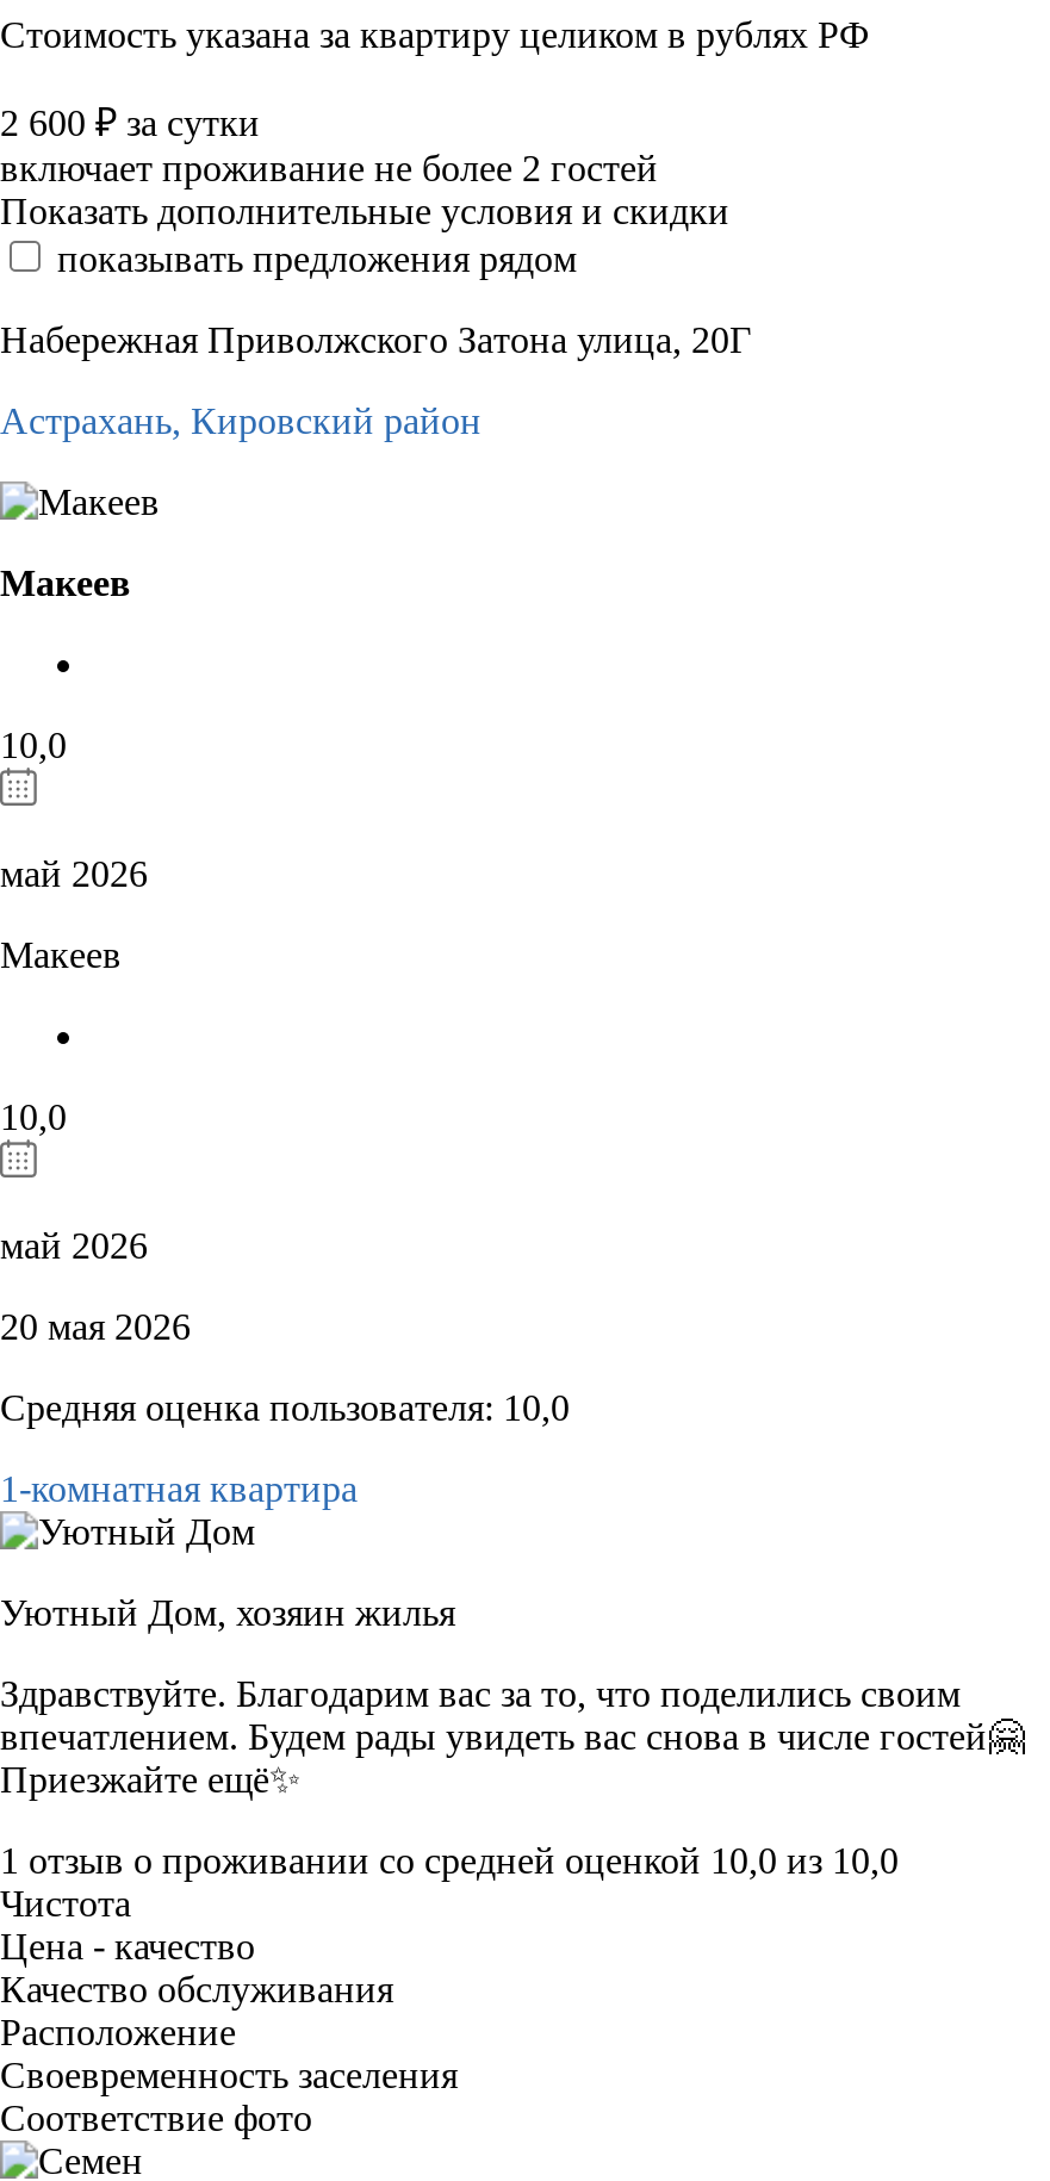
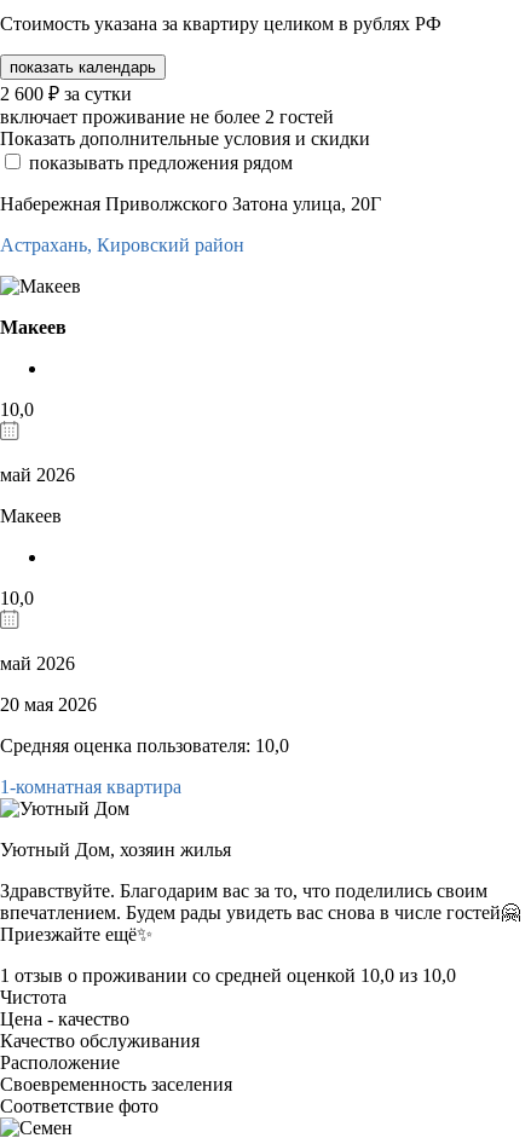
+ показать календарь
